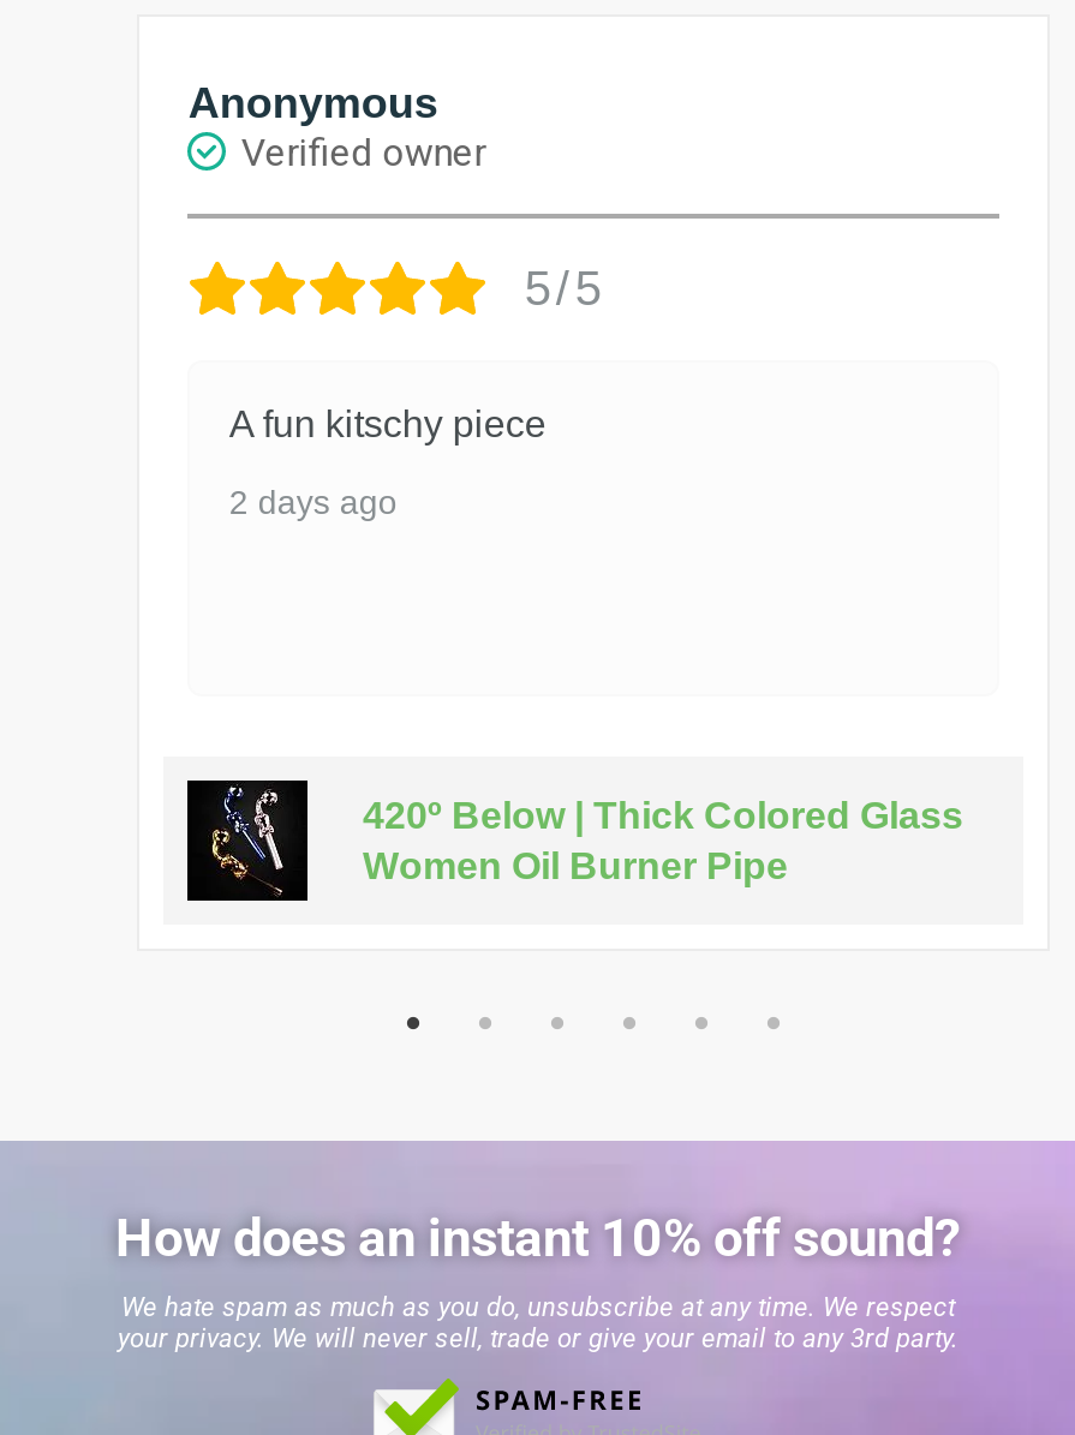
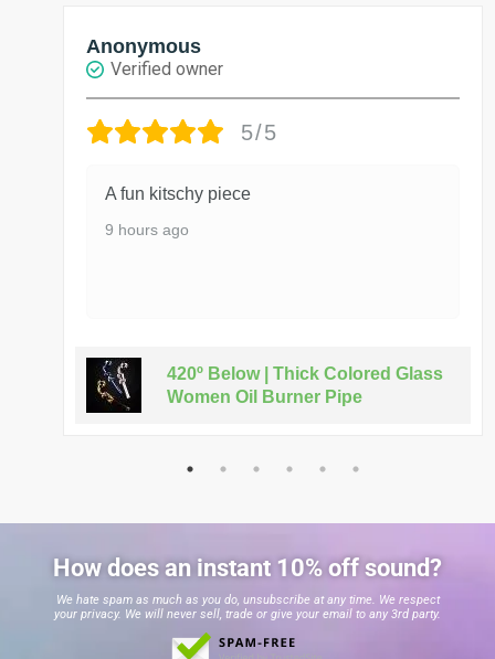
- 2 days ago
+ 9 hours ago
